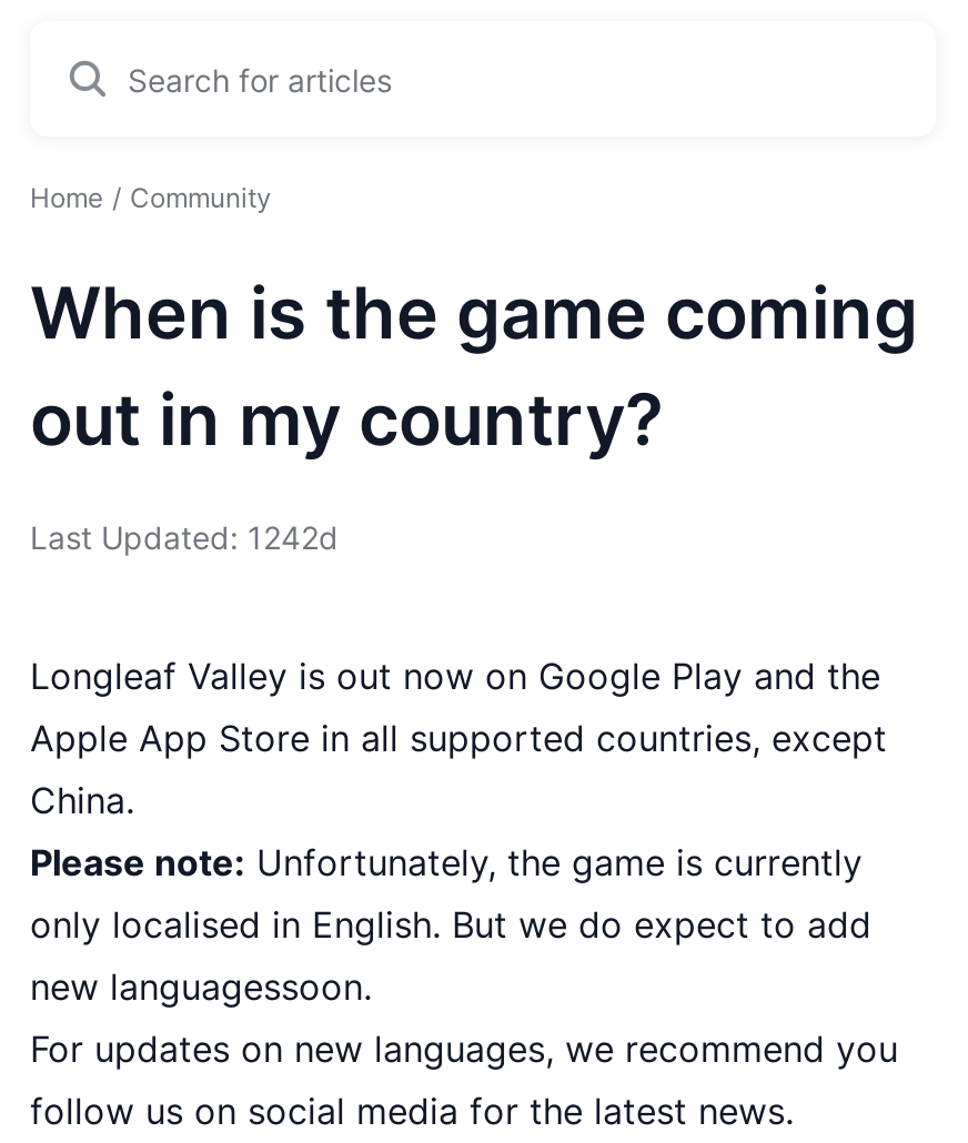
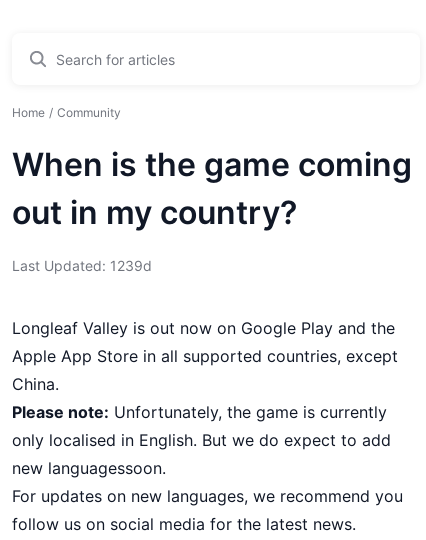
- Last Updated: 1242d
+ Last Updated: 1239d
